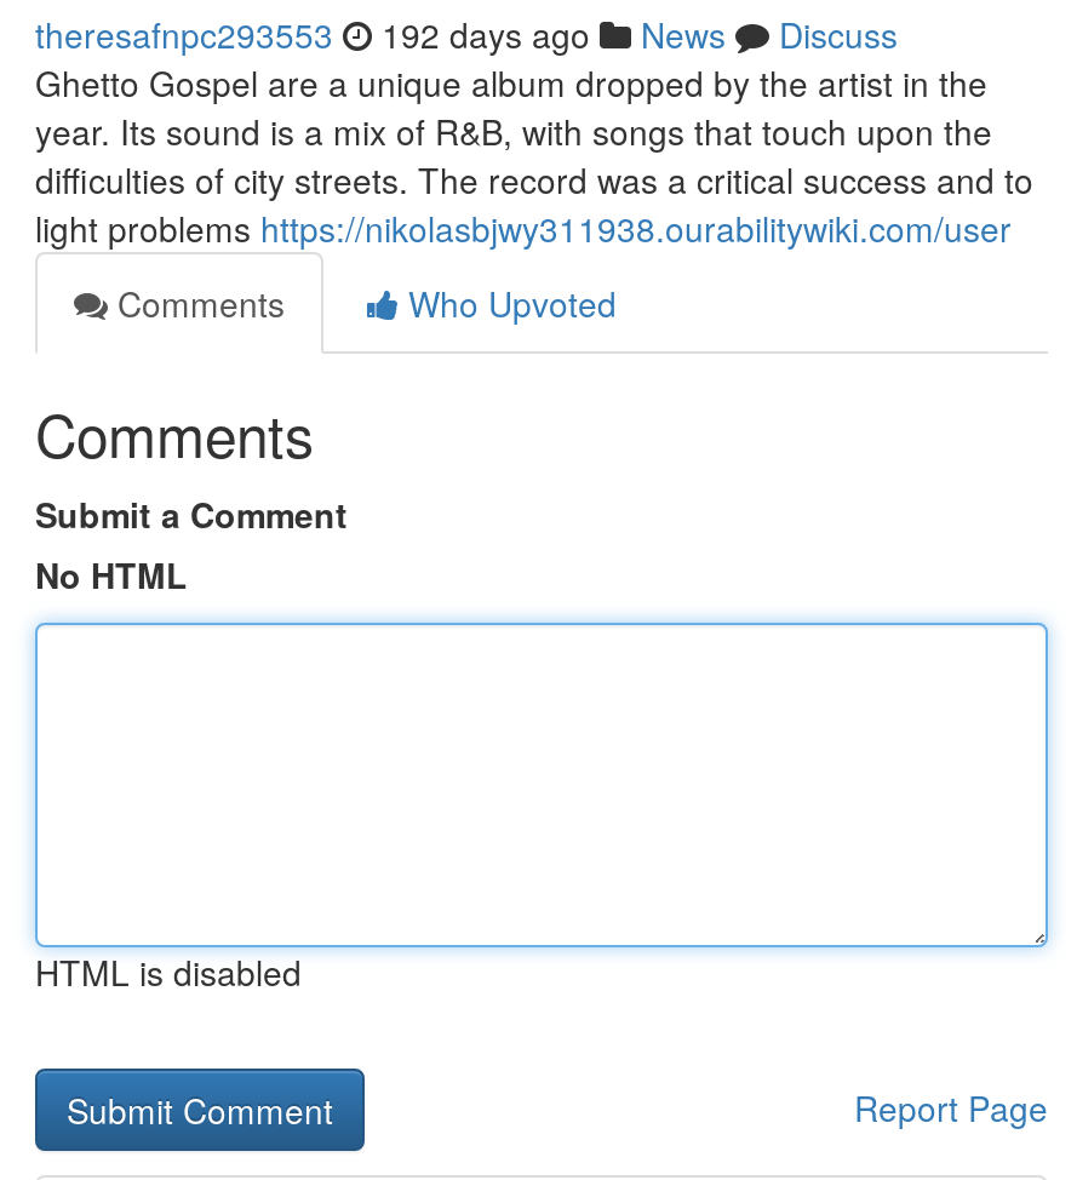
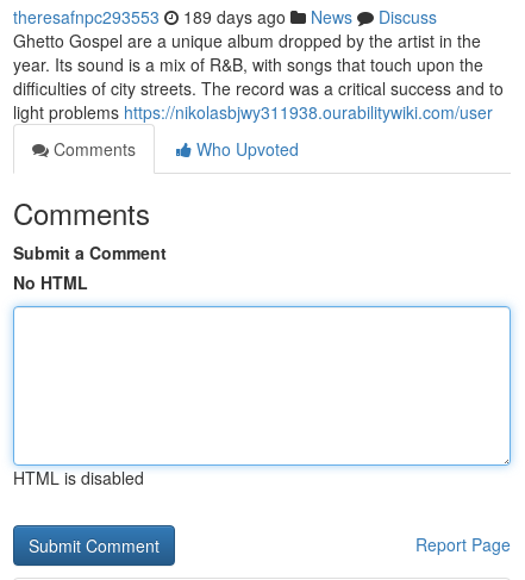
- theresafnpc293553 192 days ago News Discuss
+ theresafnpc293553 189 days ago News Discuss
